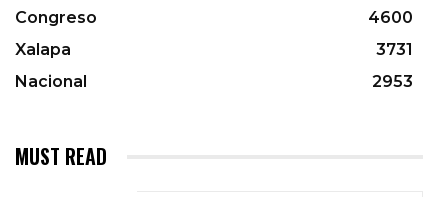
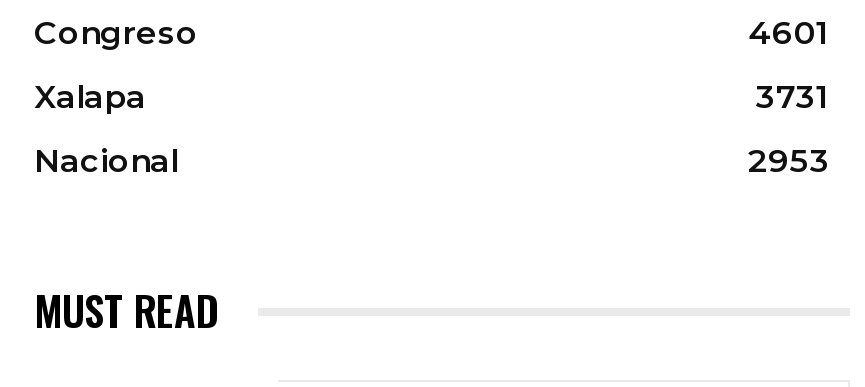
- 4600
+ 4601
